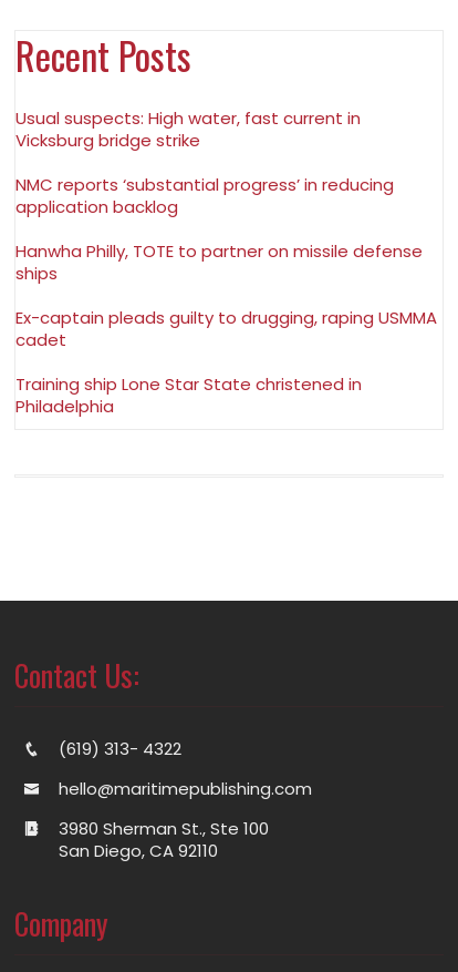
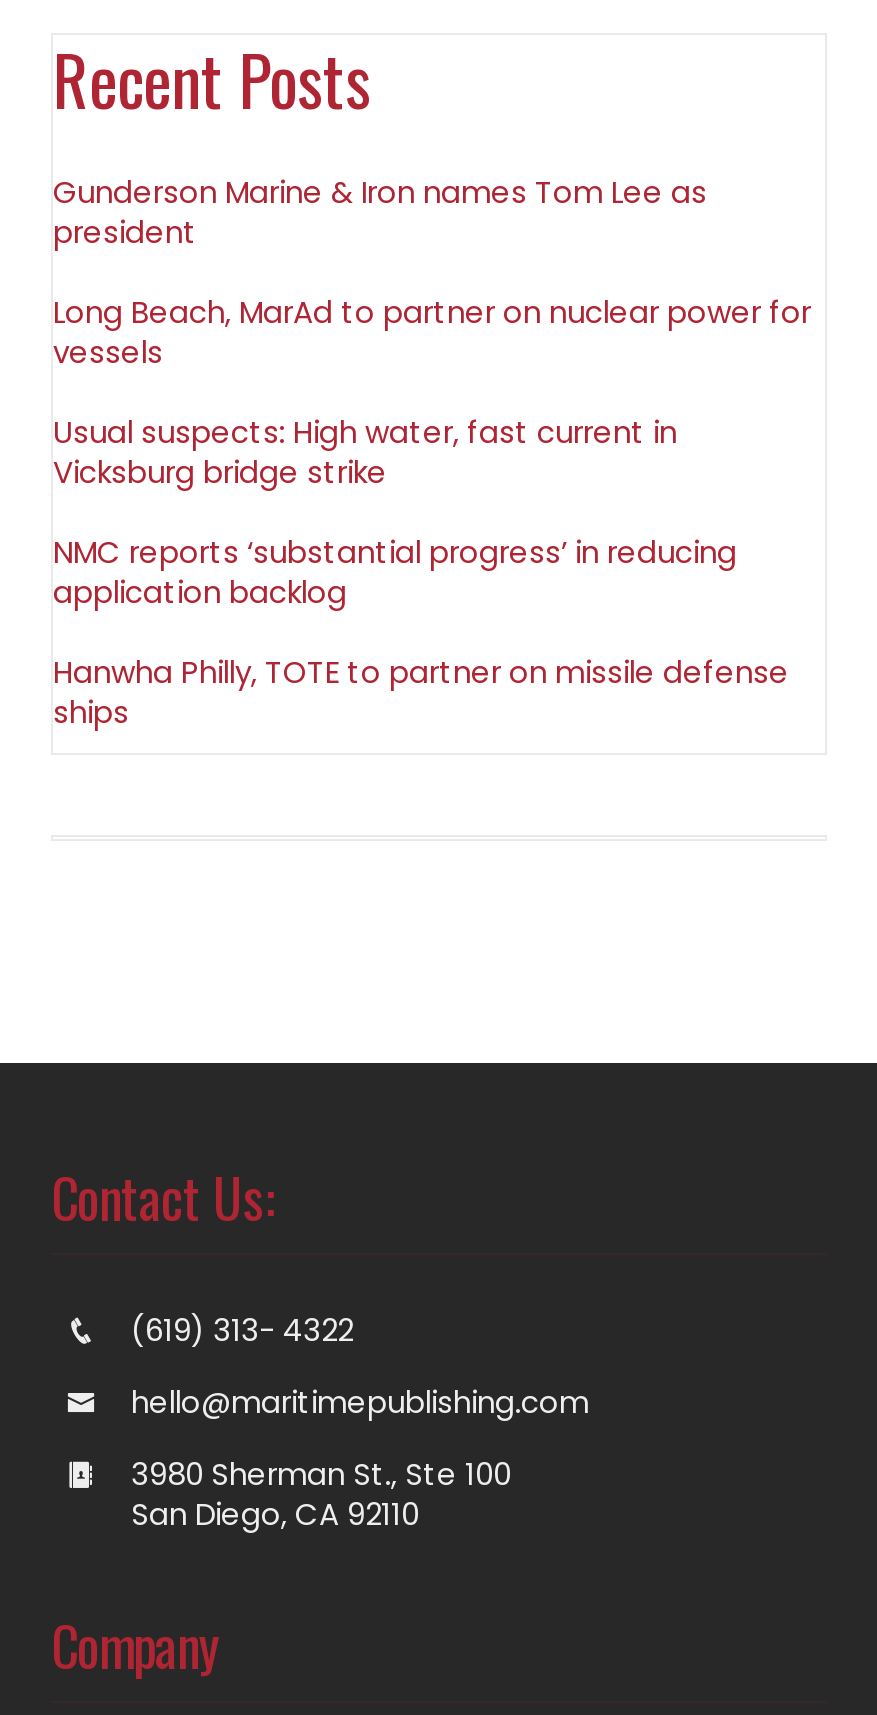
+ Gunderson Marine & Iron names Tom Lee as
+ president
+ Long Beach, MarAd to partner on nuclear power for
+ vessels

moved down: Usual suspects: High water, fast current in | Vicksburg bridge strike | NMC reports ‘substantial progress’ in reducing | application backlog | Hanwha Philly, TOTE to partner on missile defense | ships

- Ex-captain pleads guilty to drugging, raping USMMA
- cadet
- Training ship Lone Star State christened in
- Philadelphia
